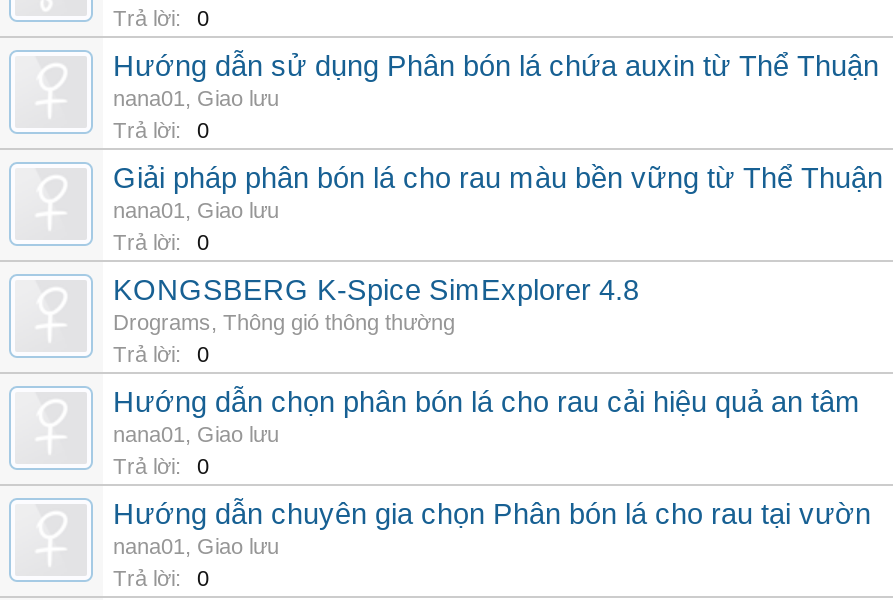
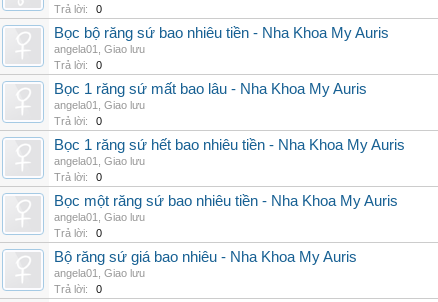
- Hướng dẫn sử dụng Phân bón lá chứa auxin từ Thể Thuận
- nana01, Giao lưu
+ Bọc bộ răng sứ bao nhiêu tiền - Nha Khoa My Auris
+ angela01, Giao lưu

- Giải pháp phân bón lá cho rau màu bền vững từ Thể Thuận
- nana01, Giao lưu
+ Bọc 1 răng sứ mất bao lâu - Nha Khoa My Auris
+ angela01, Giao lưu

- KONGSBERG K-Spice SimExplorer 4.8
- Drograms, Thông gió thông thường
+ Bọc 1 răng sứ hết bao nhiêu tiền - Nha Khoa My Auris
+ angela01, Giao lưu

- Hướng dẫn chọn phân bón lá cho rau cải hiệu quả an tâm
- nana01, Giao lưu
+ Bọc một răng sứ bao nhiêu tiền - Nha Khoa My Auris
+ angela01, Giao lưu

- Hướng dẫn chuyên gia chọn Phân bón lá cho rau tại vườn
- nana01, Giao lưu
+ Bộ răng sứ giá bao nhiêu - Nha Khoa My Auris
+ angela01, Giao lưu
